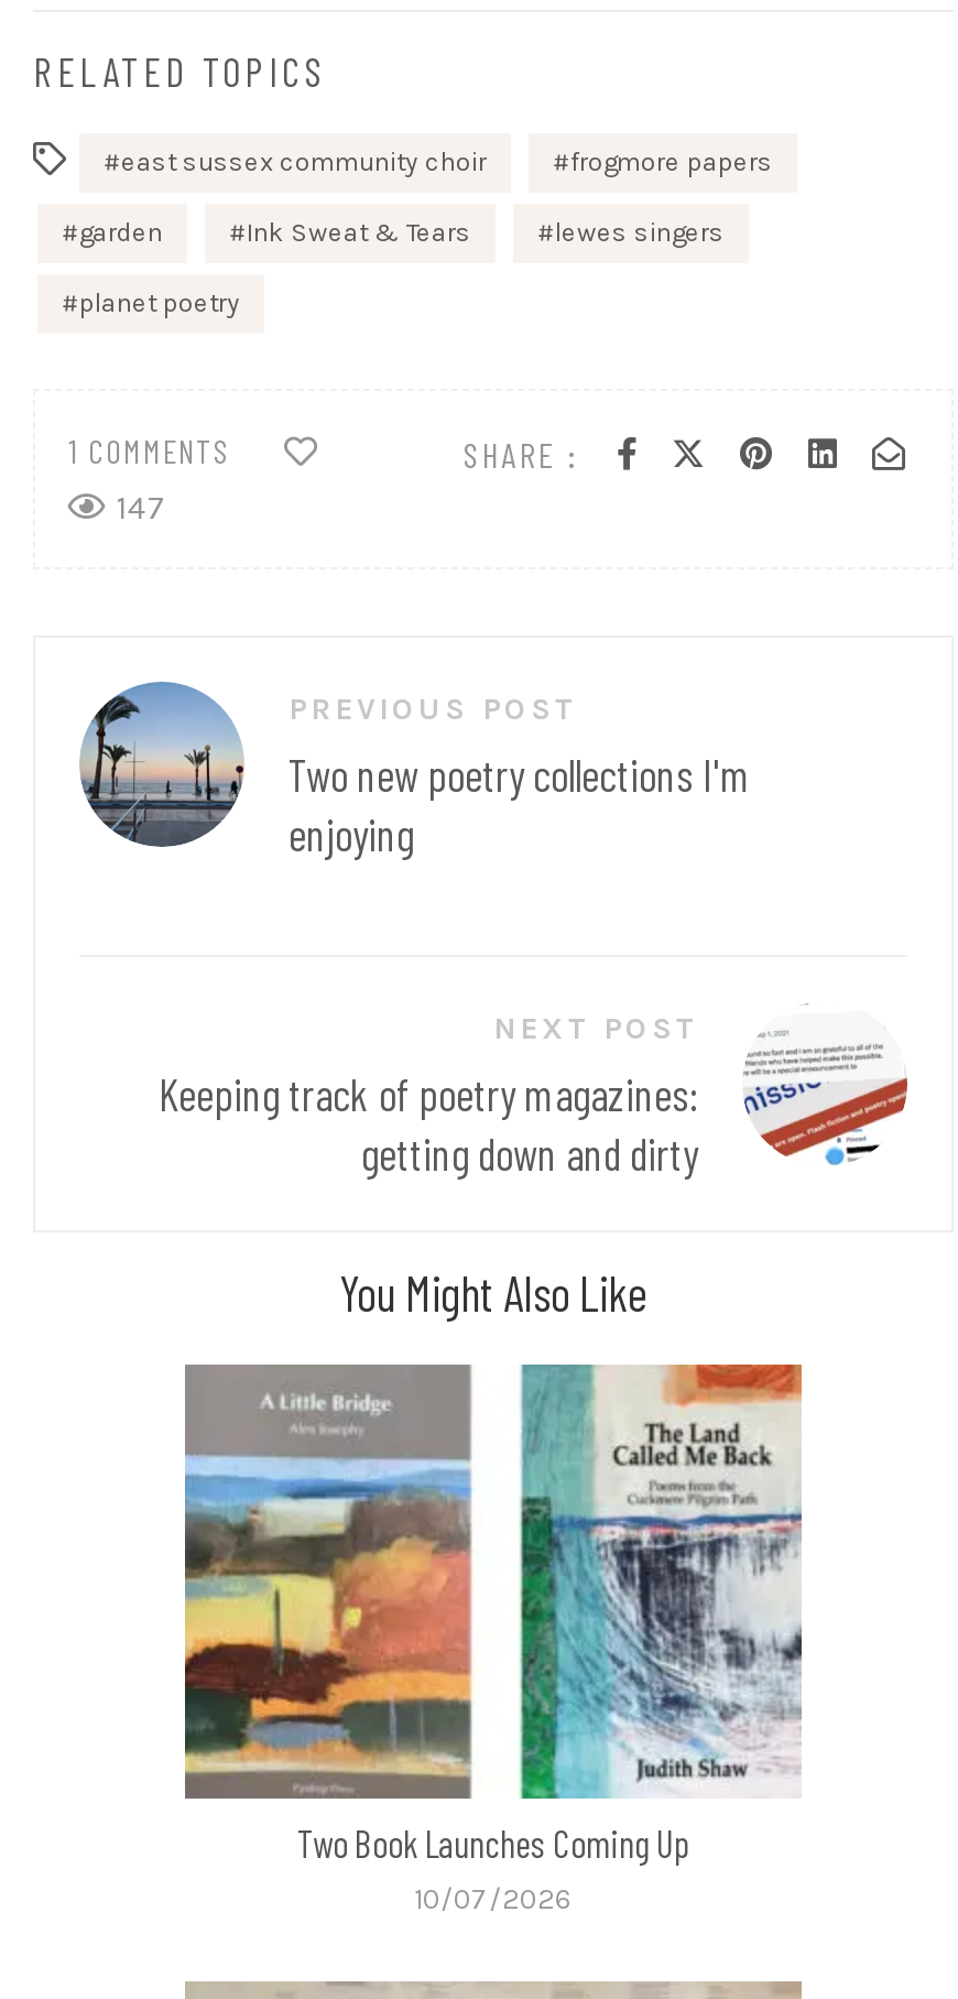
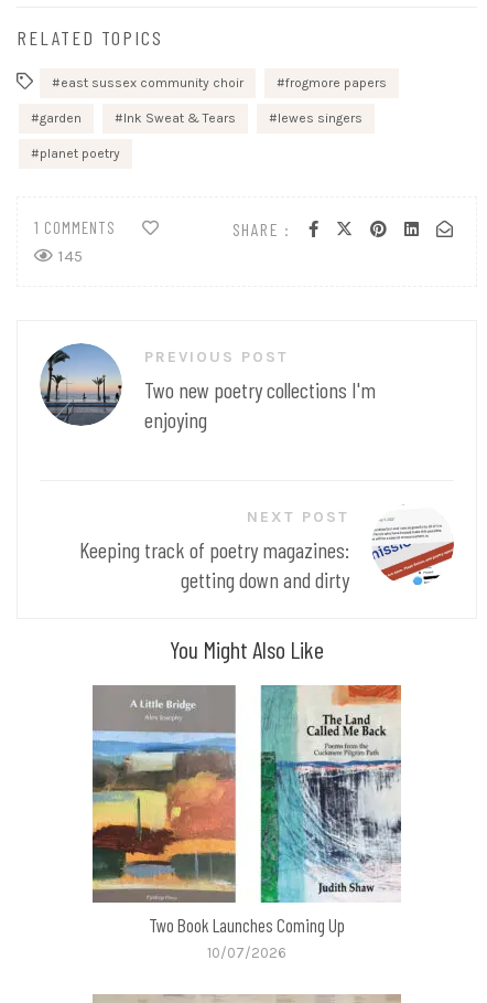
- 147
+ 145
